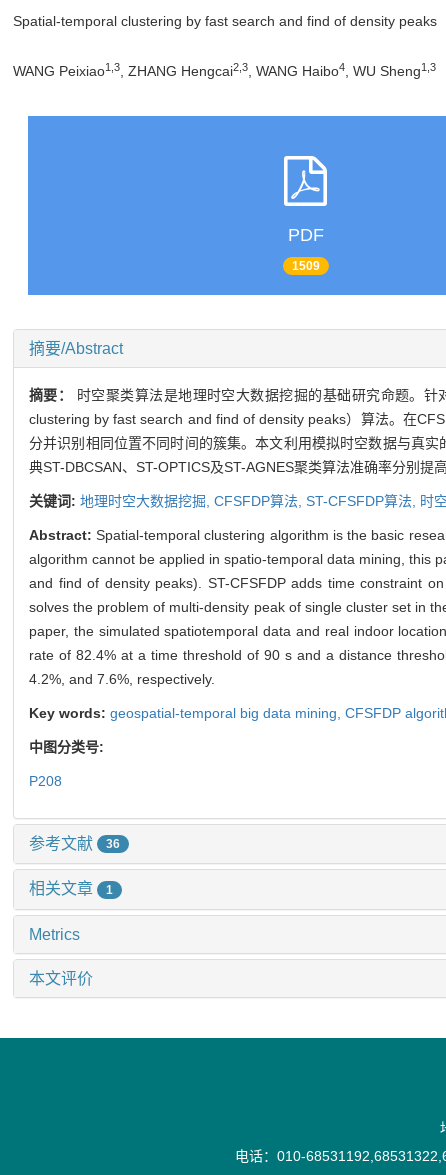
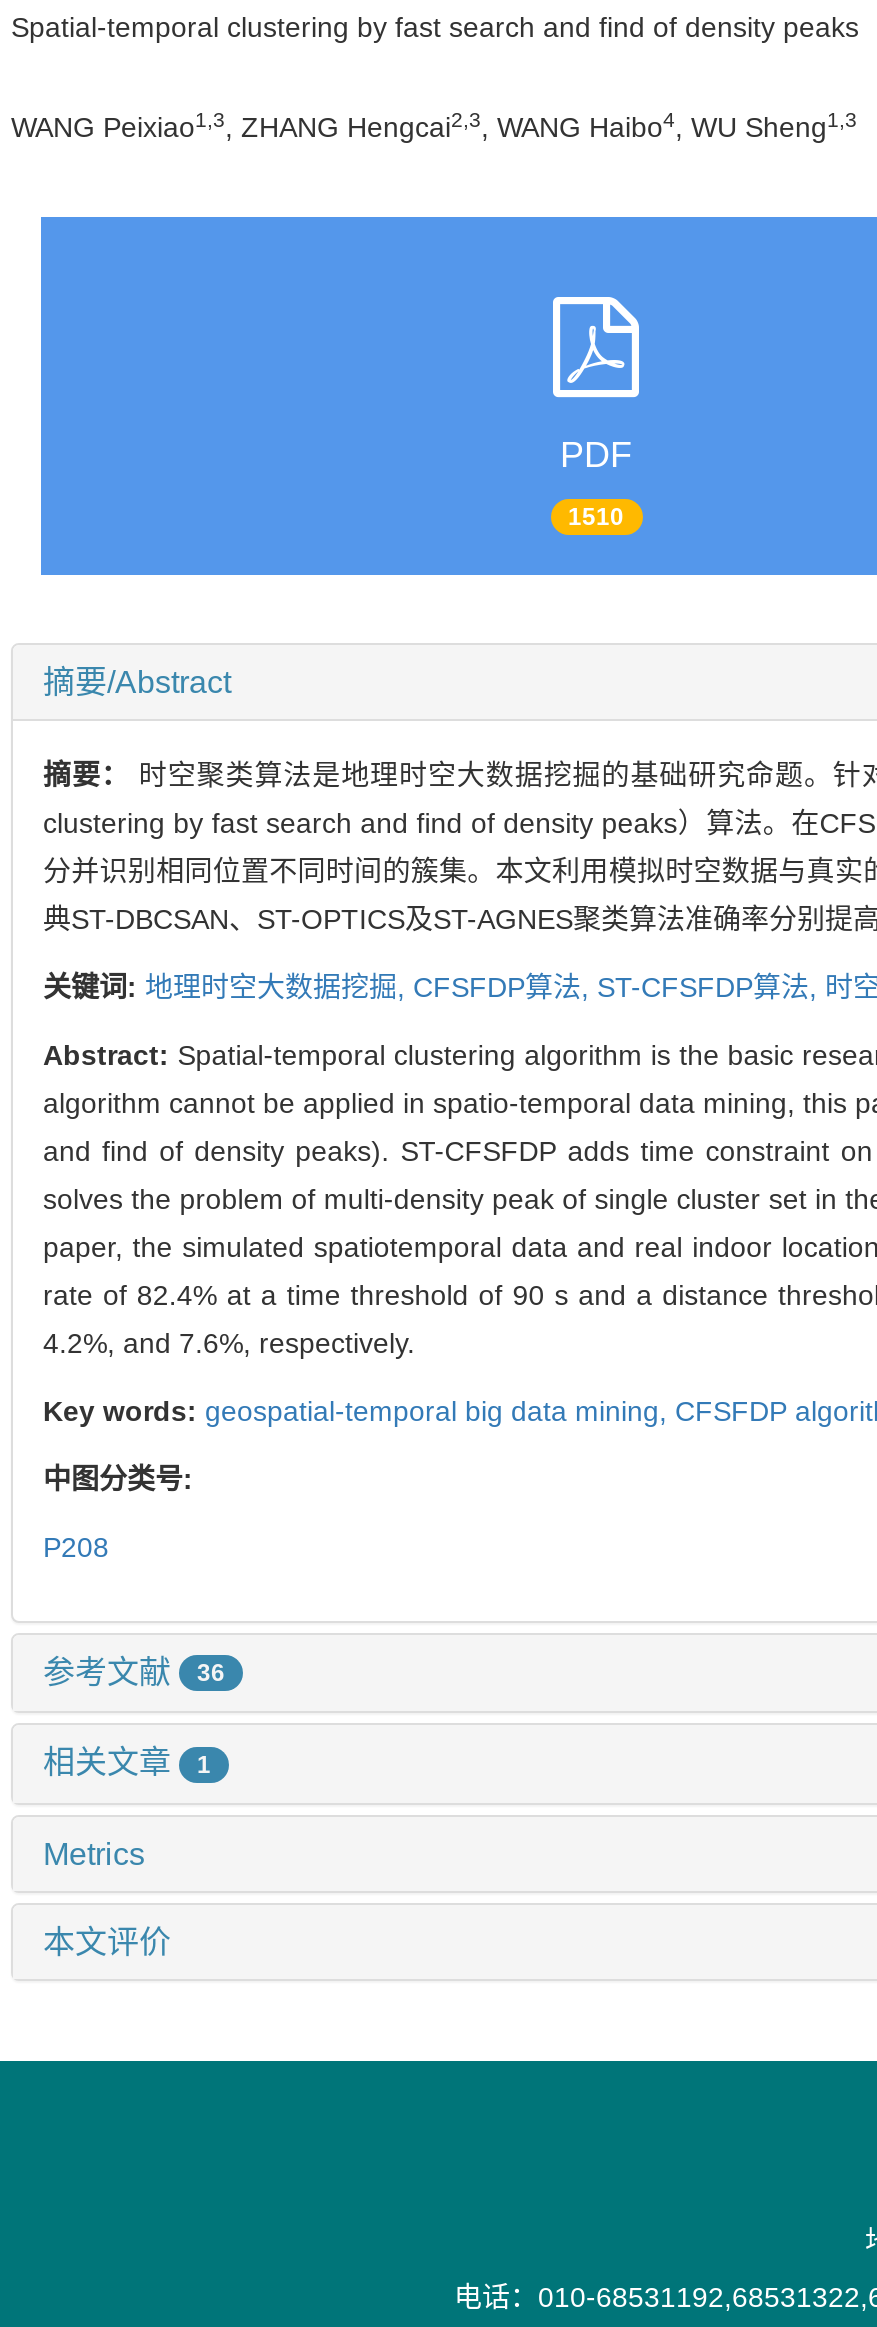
- 1509
+ 1510
